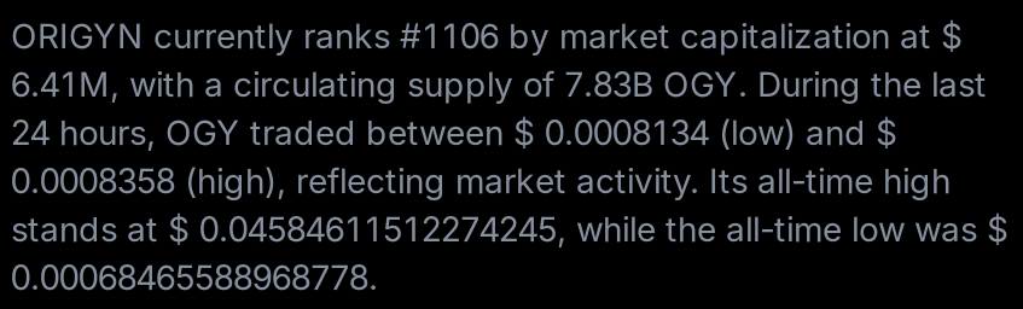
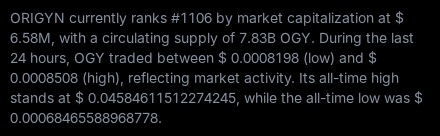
- 6.41M, with a circulating supply of 7.83B OGY. During the last
+ 6.58M, with a circulating supply of 7.83B OGY. During the last

- 24 hours, OGY traded between $ 0.0008134 (low) and $
+ 24 hours, OGY traded between $ 0.0008198 (low) and $

- 0.0008358 (high), reflecting market activity. Its all-time high
+ 0.0008508 (high), reflecting market activity. Its all-time high
